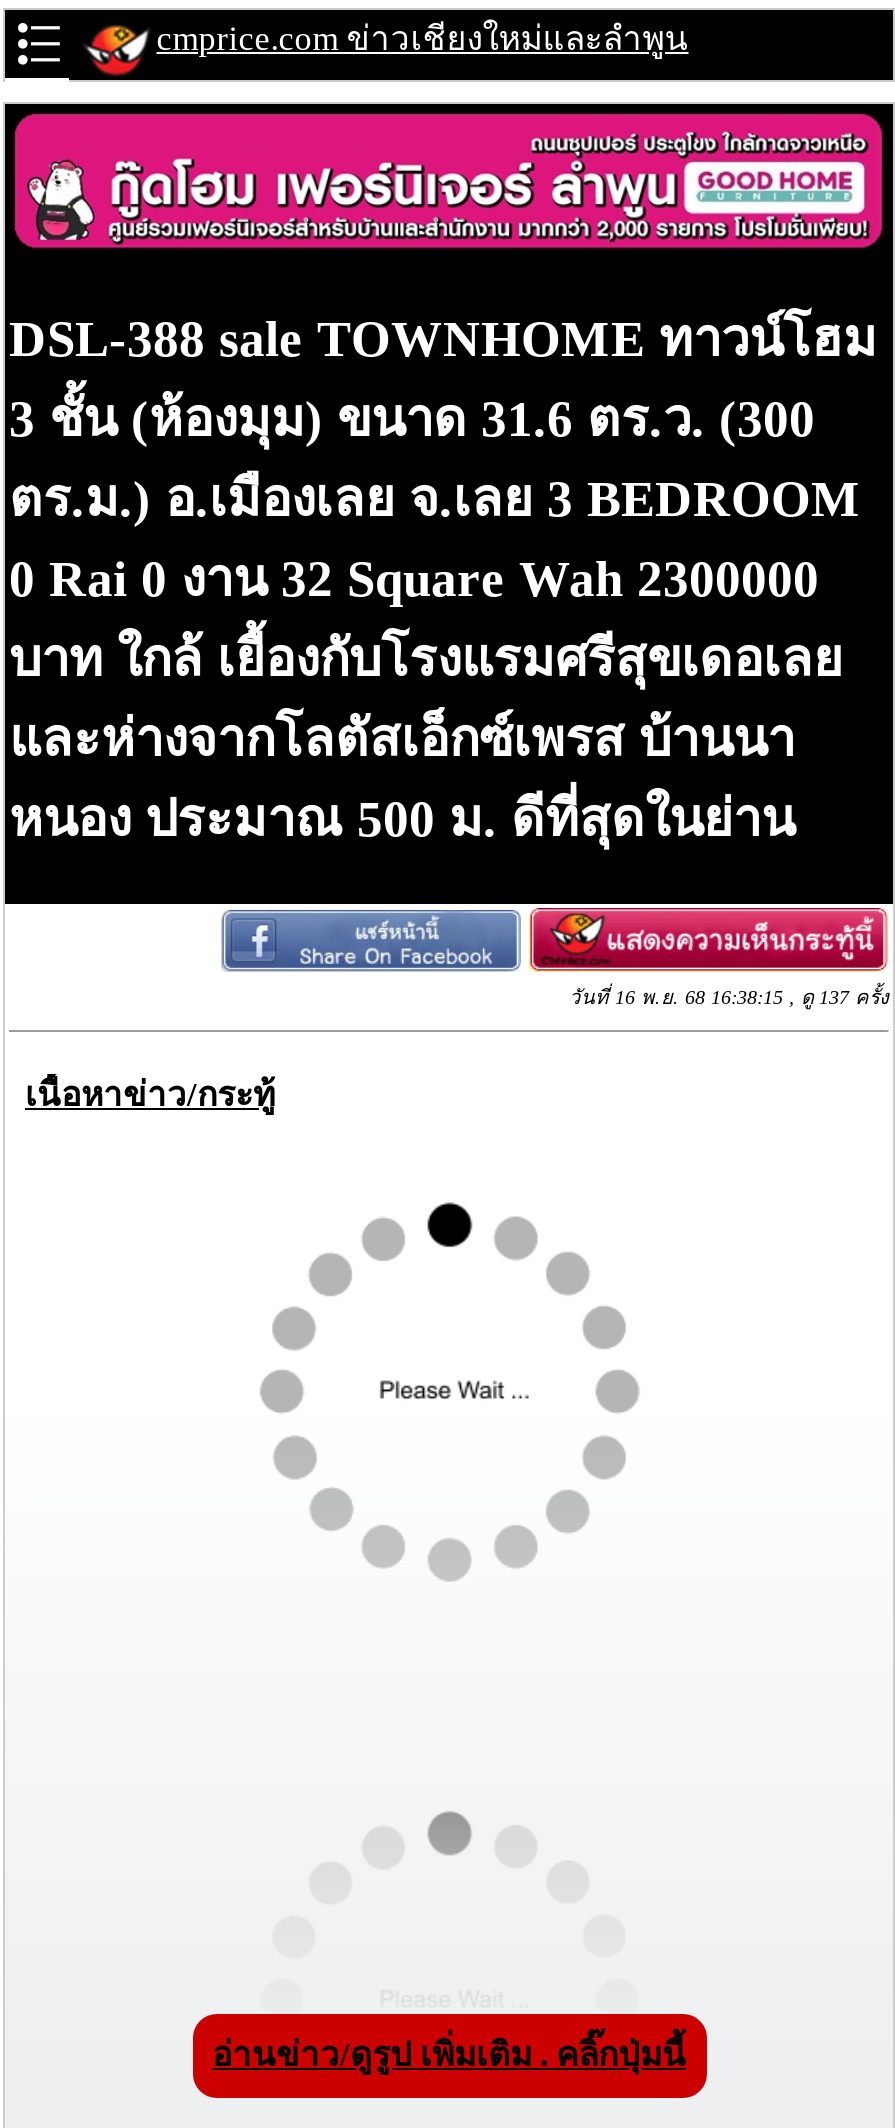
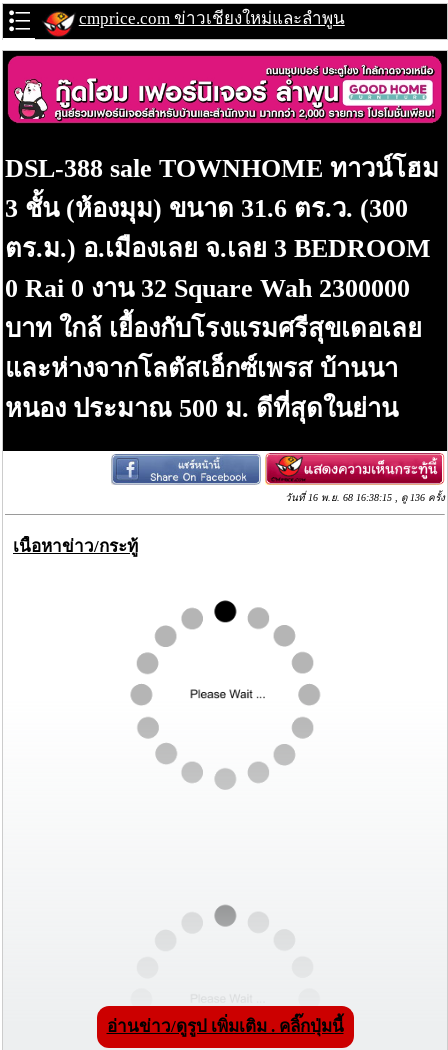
- วันที่ 16 พ.ย. 68 16:38:15 , ดู 137 ครั้ง
+ วันที่ 16 พ.ย. 68 16:38:15 , ดู 136 ครั้ง
